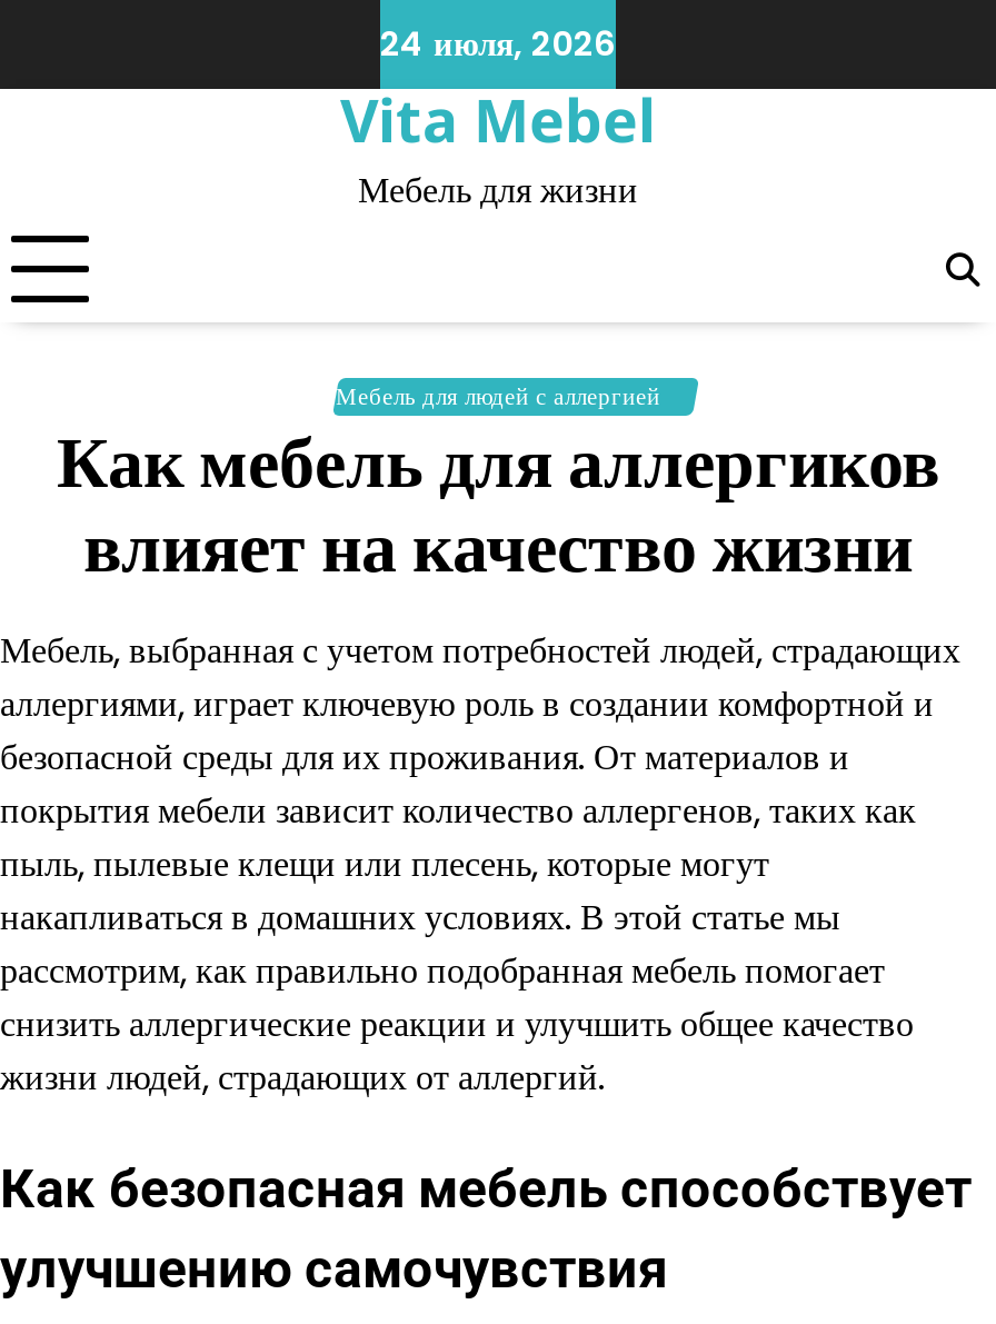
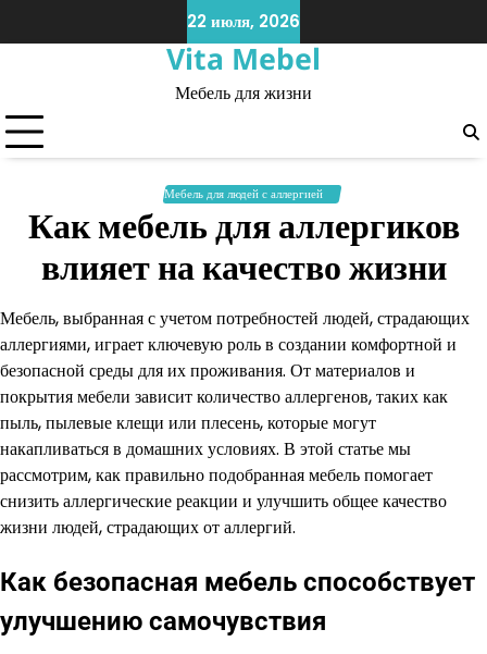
- 24 июля, 2026
+ 22 июля, 2026
